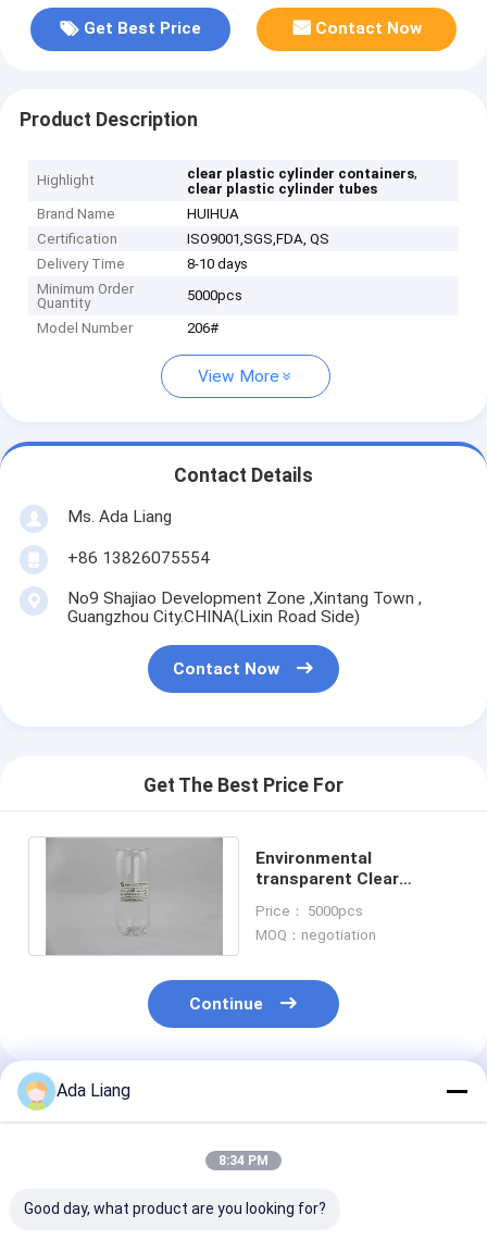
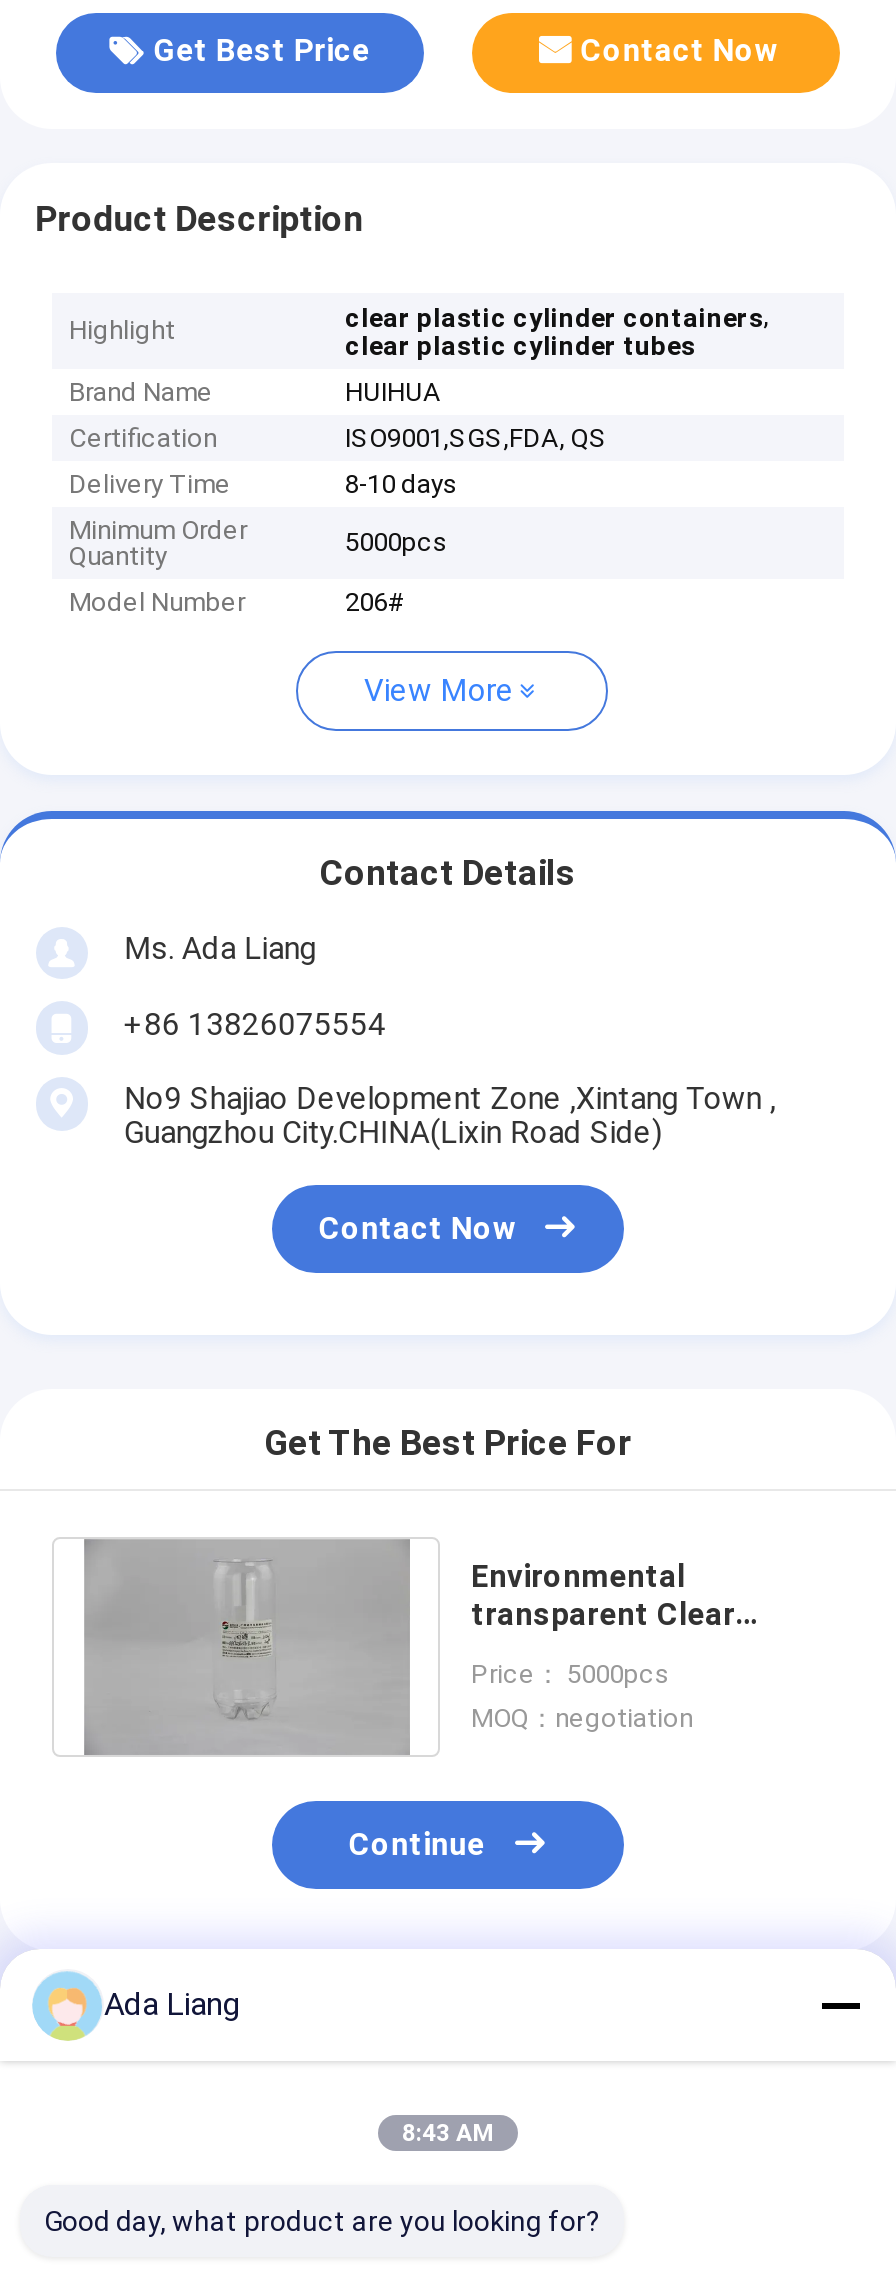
- 8:34 PM
+ 8:43 AM
